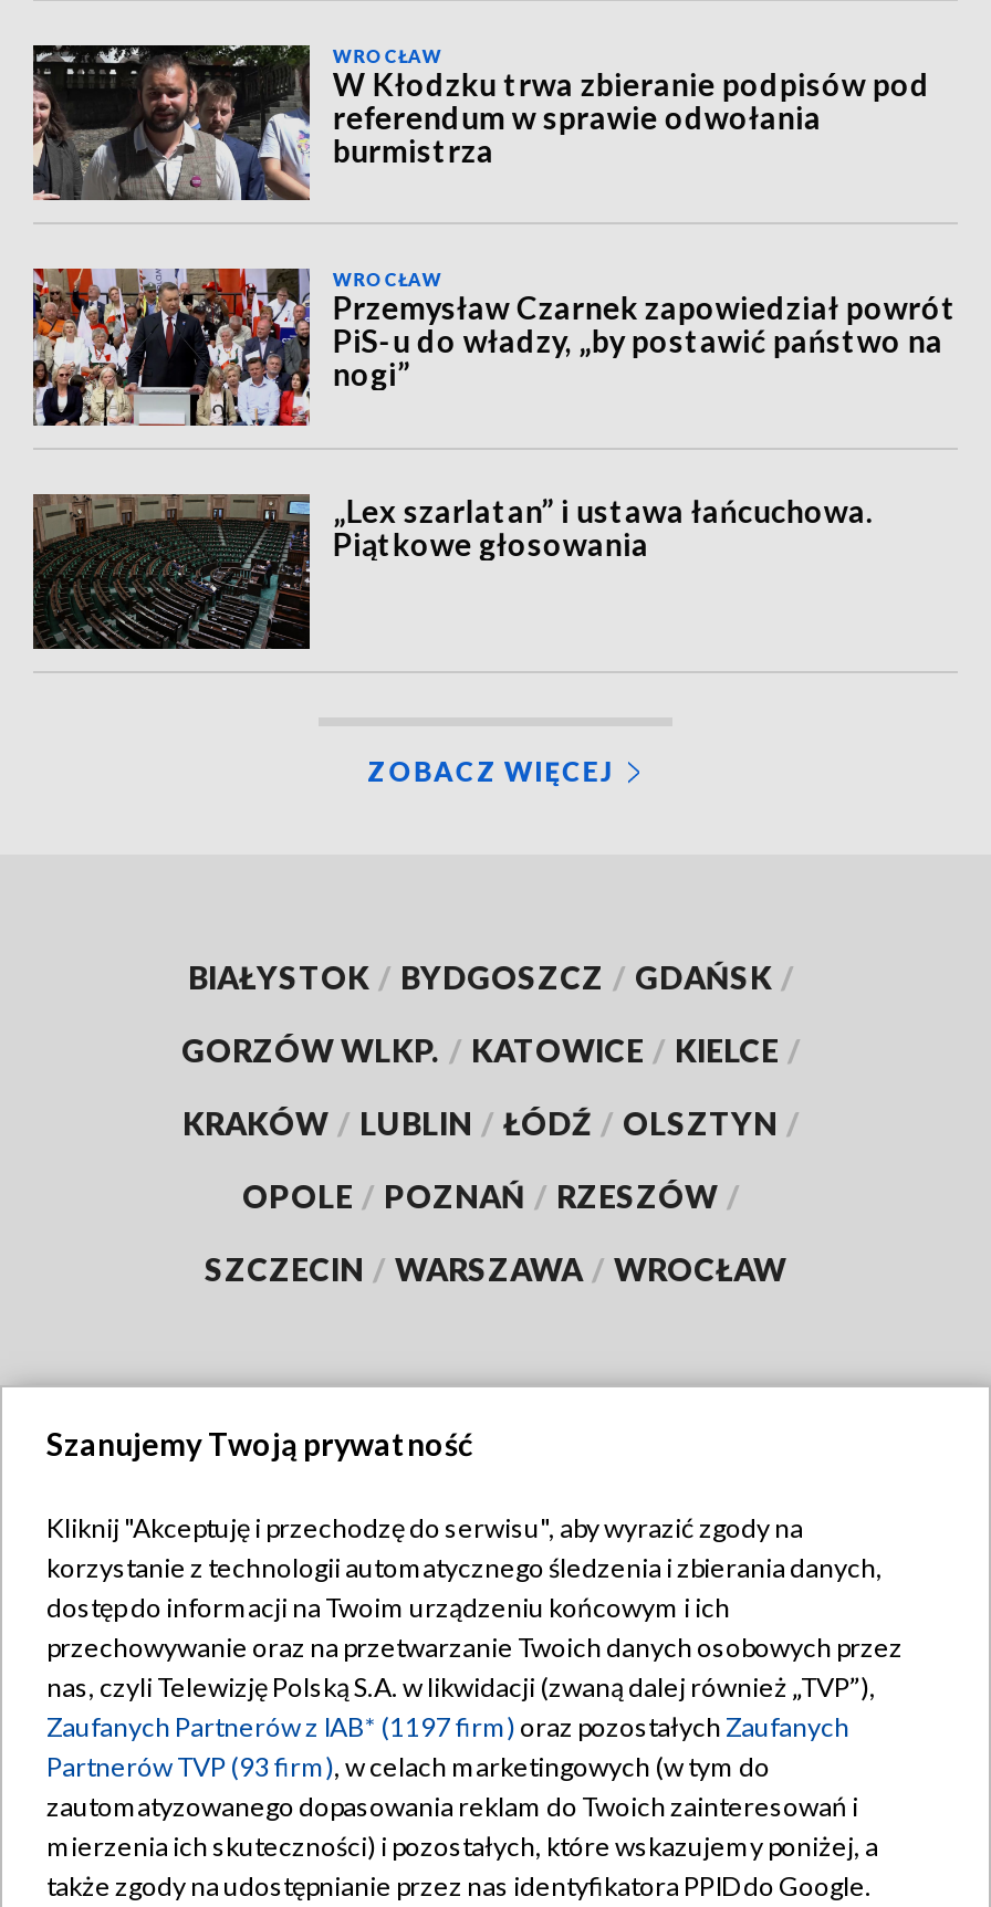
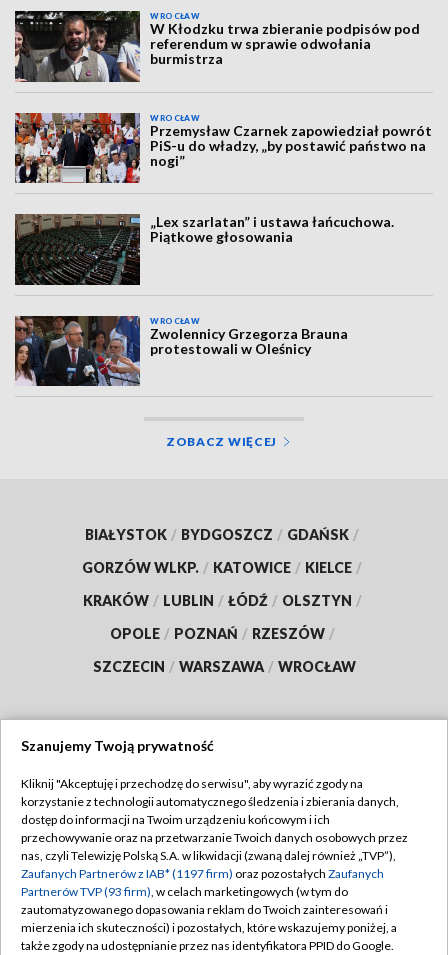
+ [image]
+ WROCŁAW
+ Zwolennicy Grzegorza Brauna
+ protestowali w Oleśnicy
